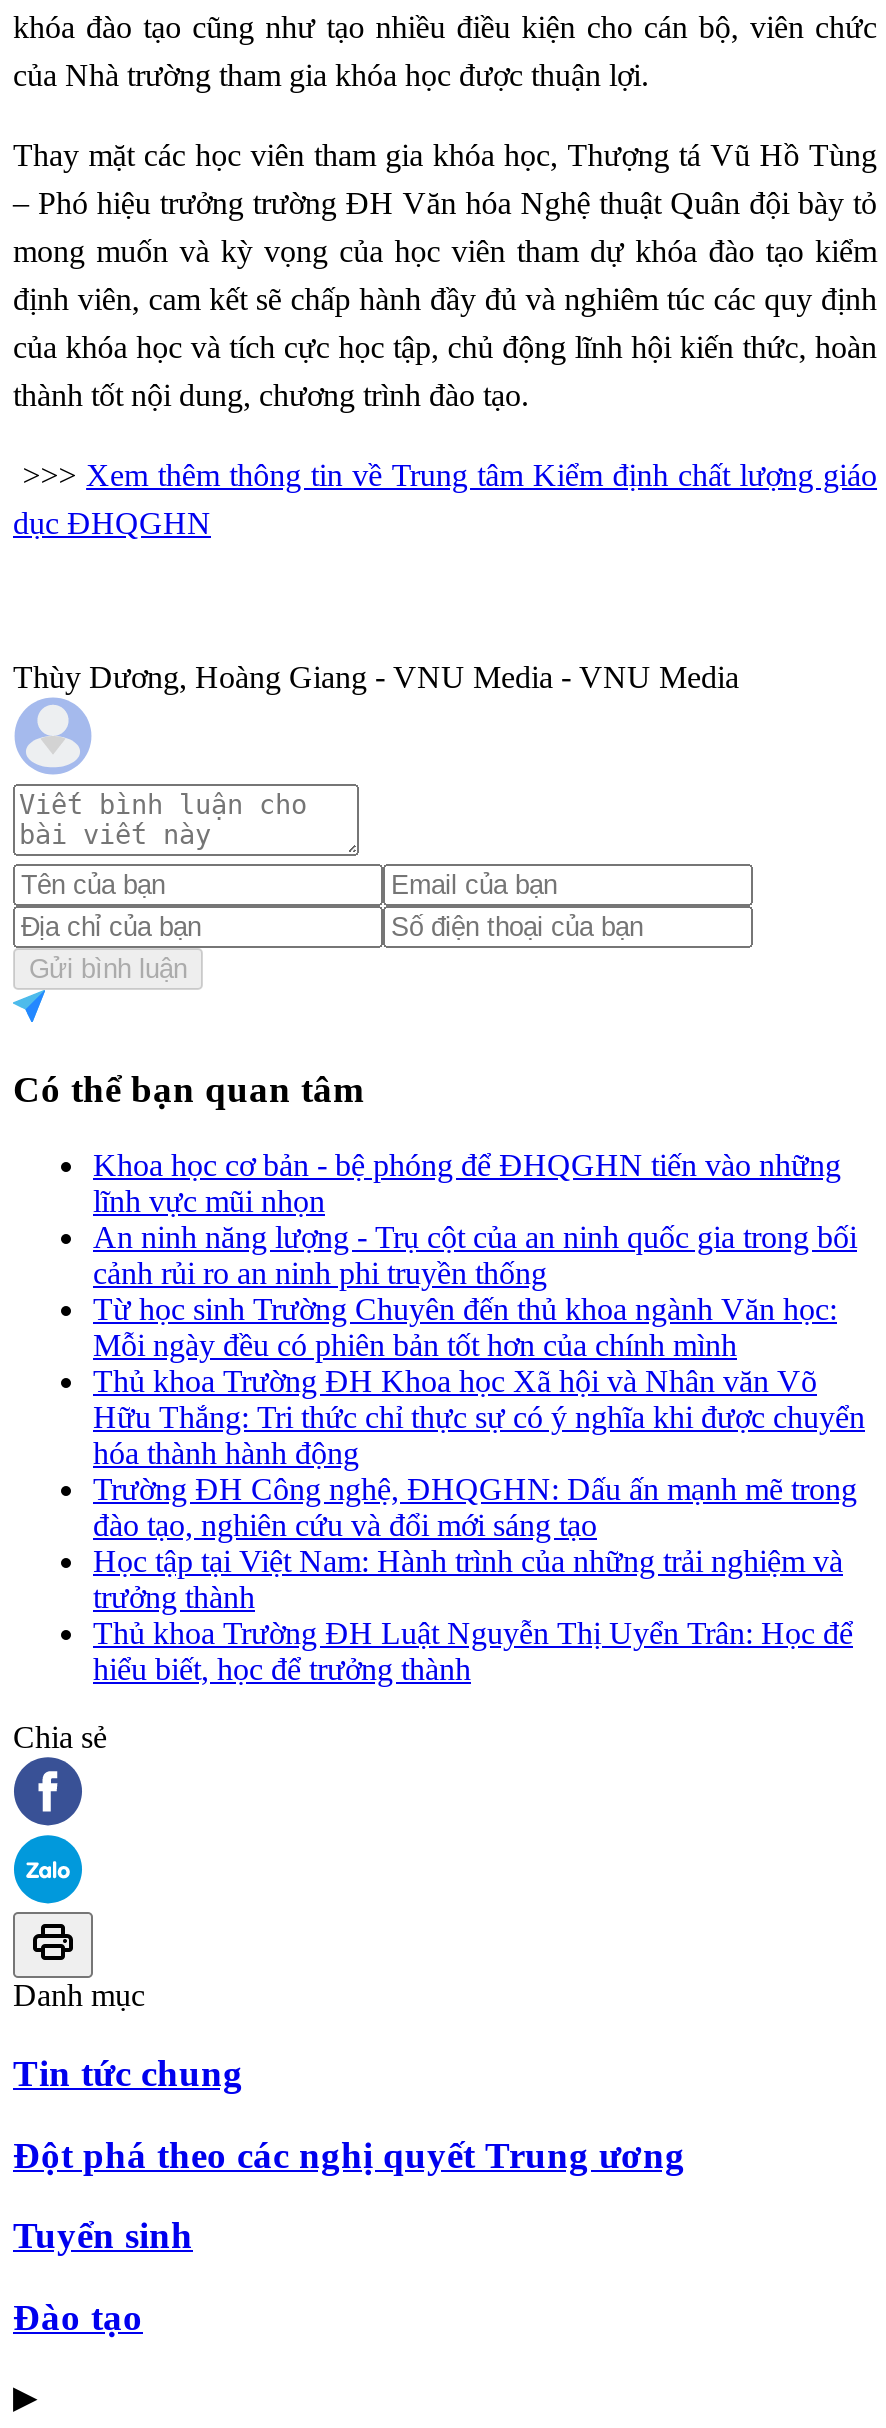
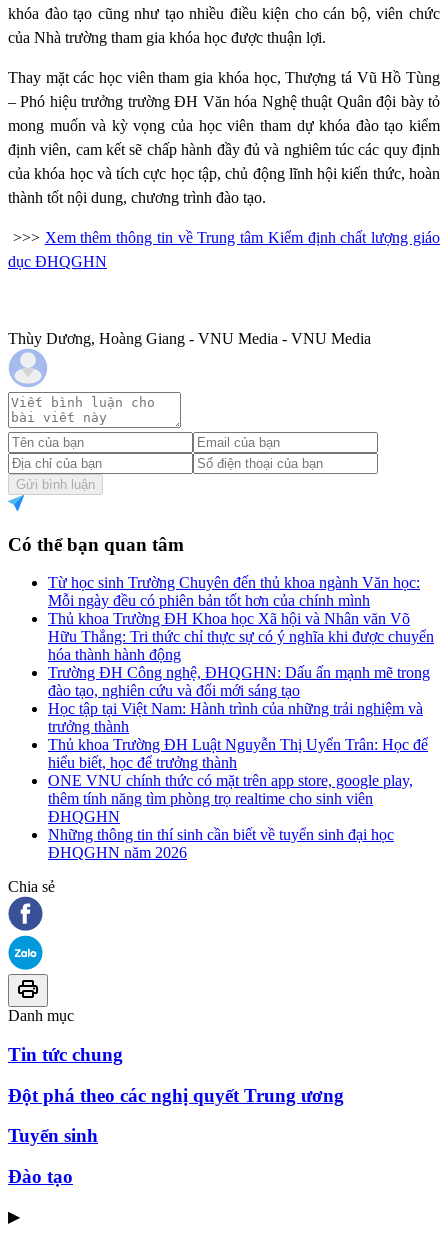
- Khoa học cơ bản - bệ phóng để ĐHQGHN tiến vào những
- lĩnh vực mũi nhọn
- An ninh năng lượng - Trụ cột của an ninh quốc gia trong bối
- cảnh rủi ro an ninh phi truyền thống

moved up: Từ học sinh Trường Chuyên đến thủ khoa ngành Văn học: | Mỗi ngày đều có phiên bản tốt hơn của chính mình | Thủ khoa Trường ĐH Khoa học Xã hội và Nhân văn Võ | ... | Thủ khoa Trường ĐH Luật Nguyễn Thị Uyển Trân: Học để | hiểu biết, học để trưởng thành

+ ONE VNU chính thức có mặt trên app store, google play,
+ thêm tính năng tìm phòng trọ realtime cho sinh viên
+ ĐHQGHN
+ Những thông tin thí sinh cần biết về tuyển sinh đại học
+ ĐHQGHN năm 2026
